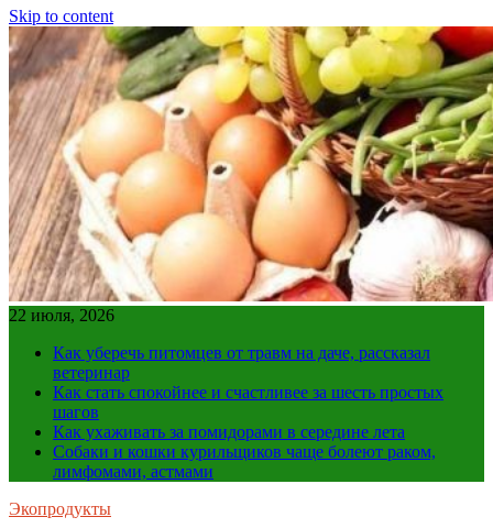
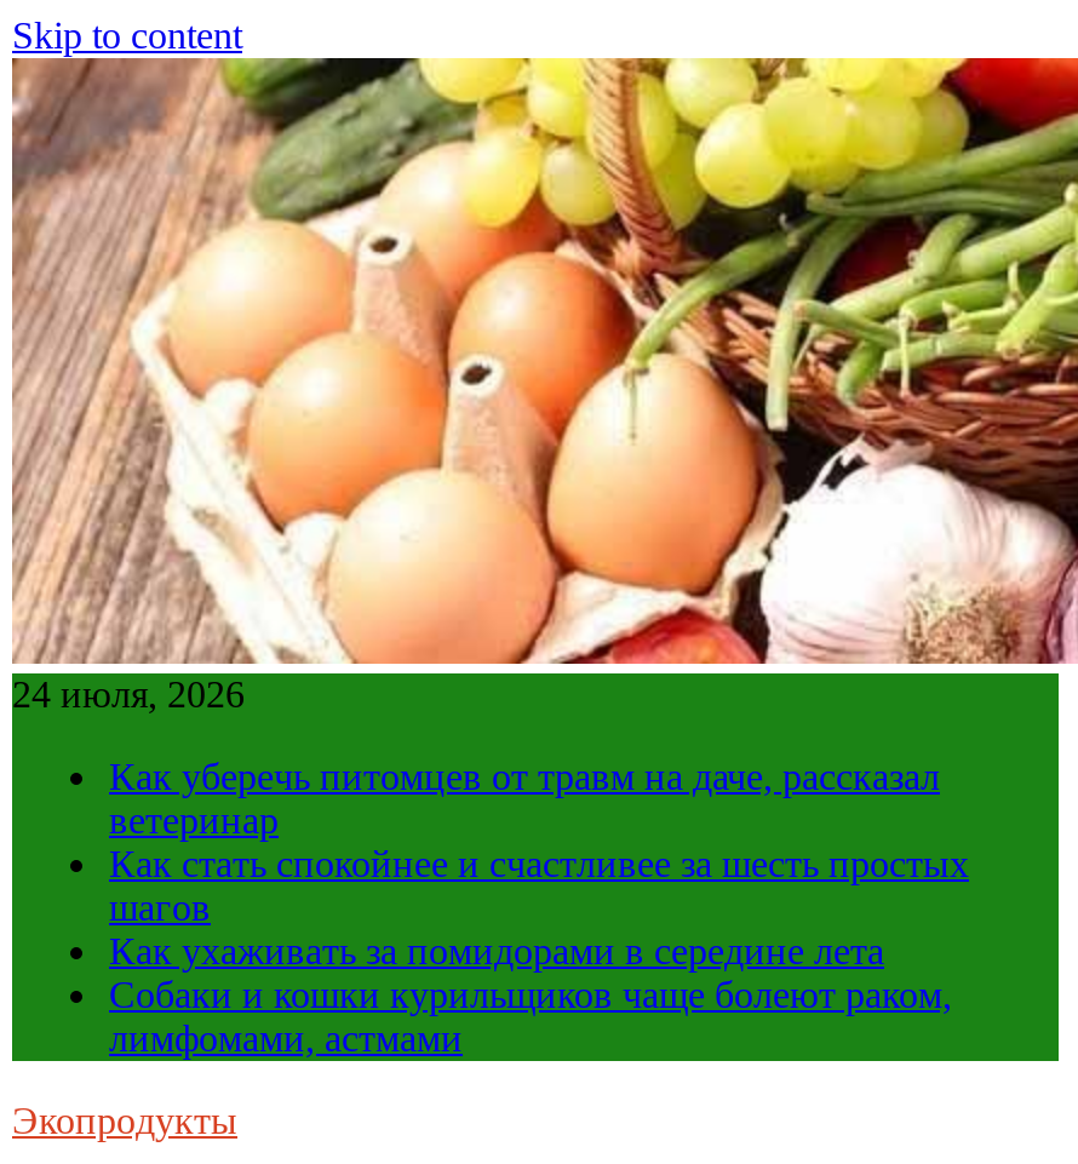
- 22 июля, 2026
+ 24 июля, 2026
